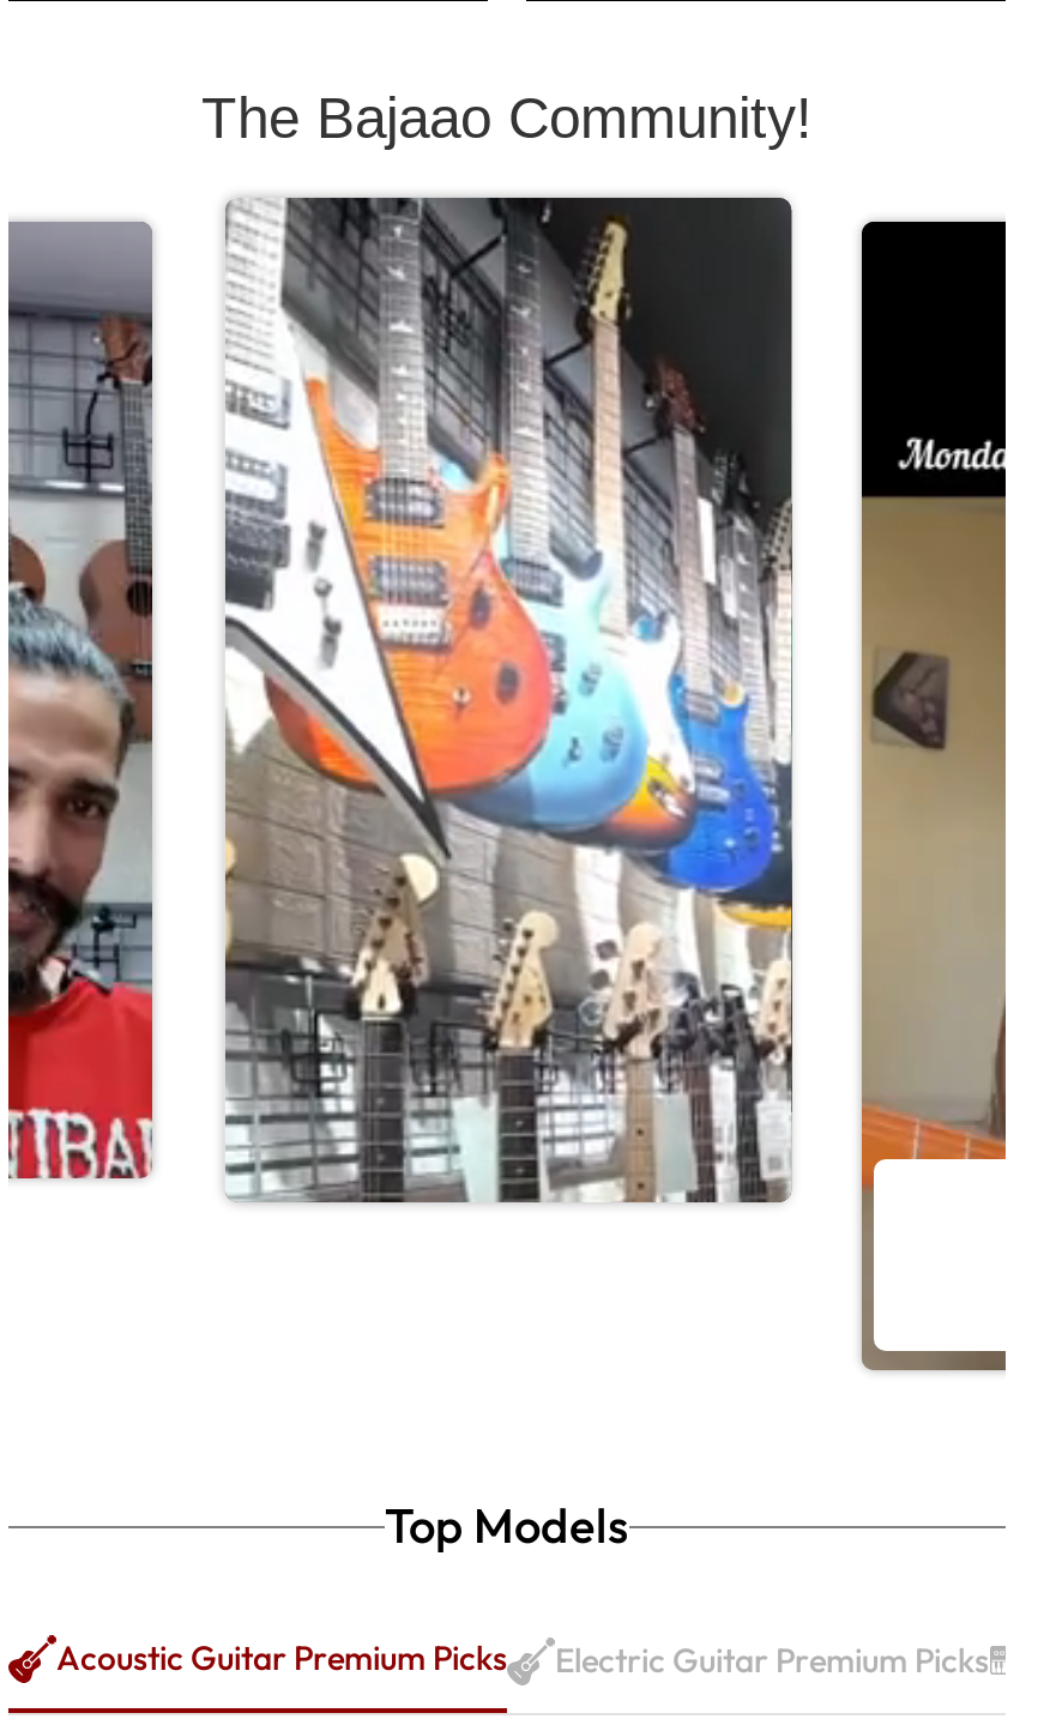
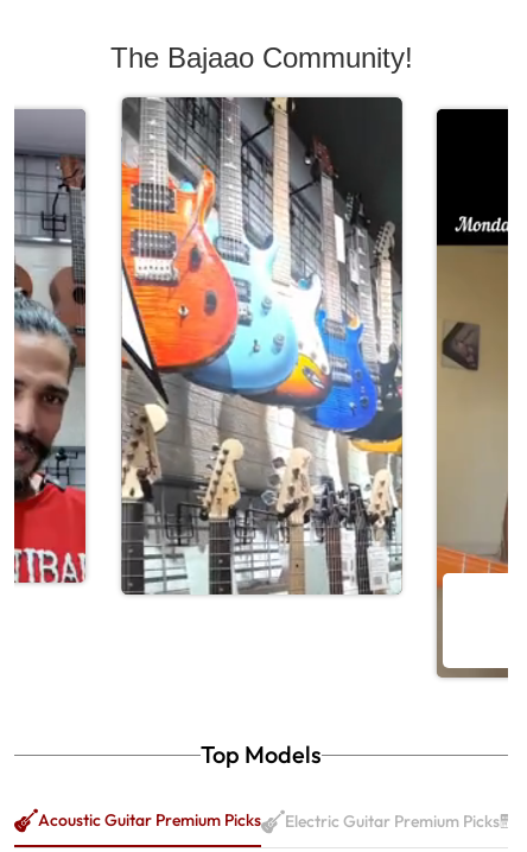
- [image]
+ [image]
